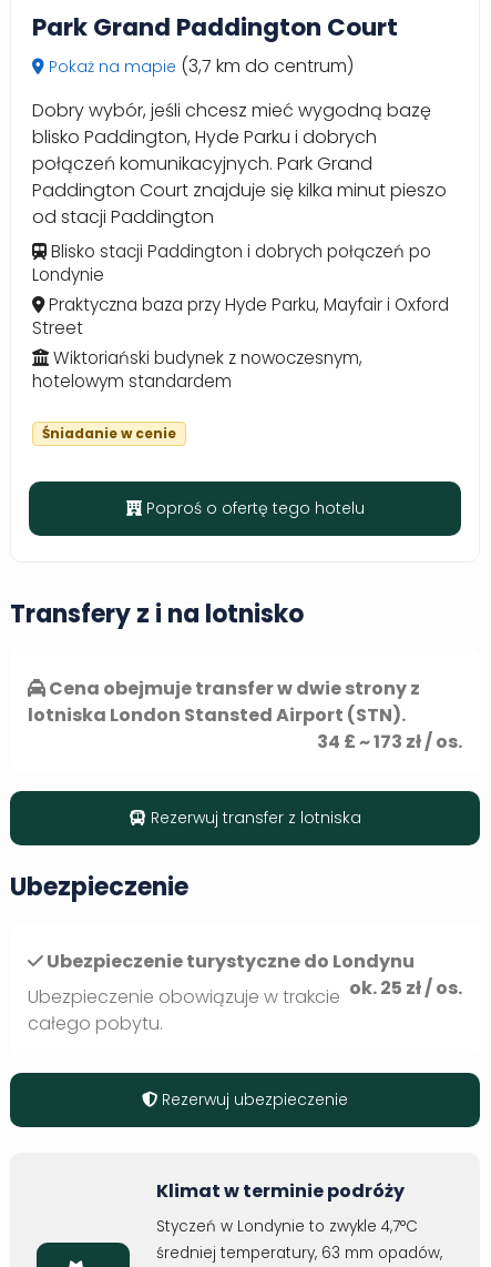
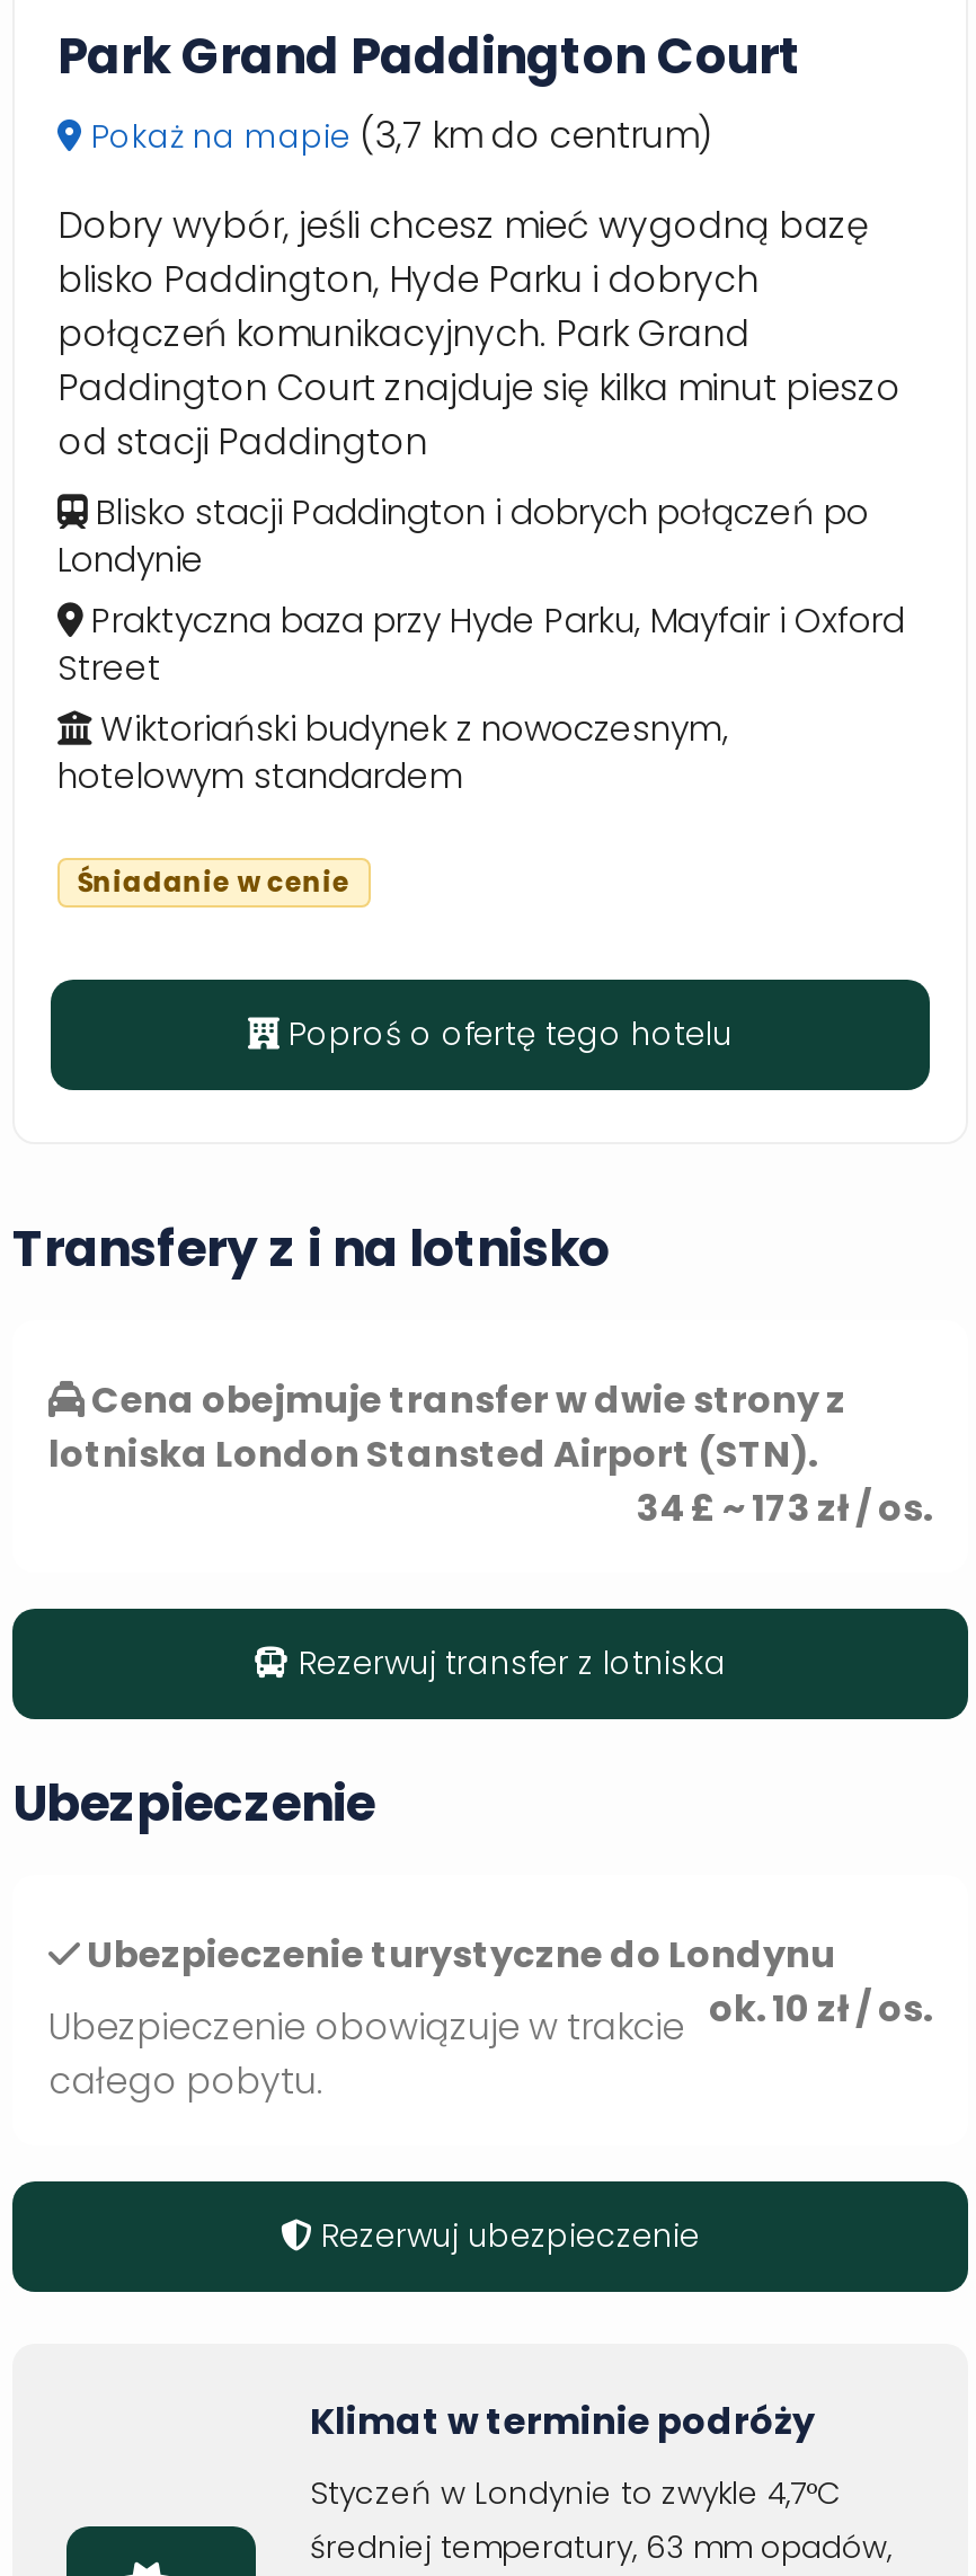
- Ubezpieczenie obowiązuje w trakcie ok.25 zł / os.
+ Ubezpieczenie obowiązuje w trakcie ok.10 zł / os.
